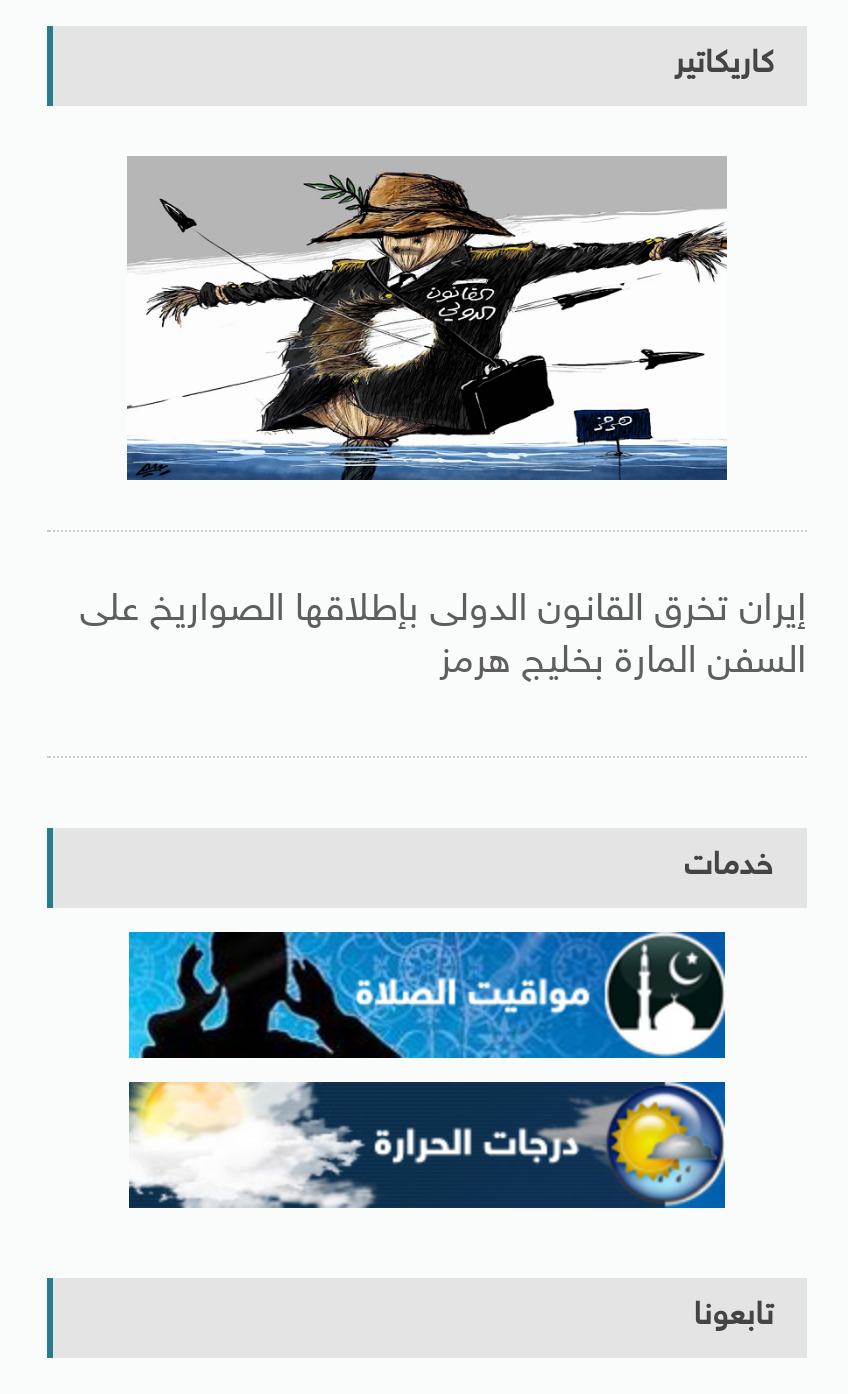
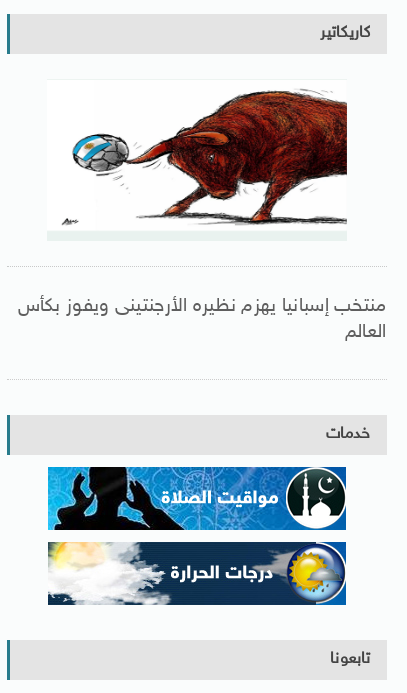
- [image]
+ [image]

- إيران تخرق القانون الدولى بإطلاقها الصواريخ على
- السفن المارة بخليج هرمز
+ منتخب إسبانيا يهزم نظيره الأرجنتينى ويفوز بكأس
+ العالم
